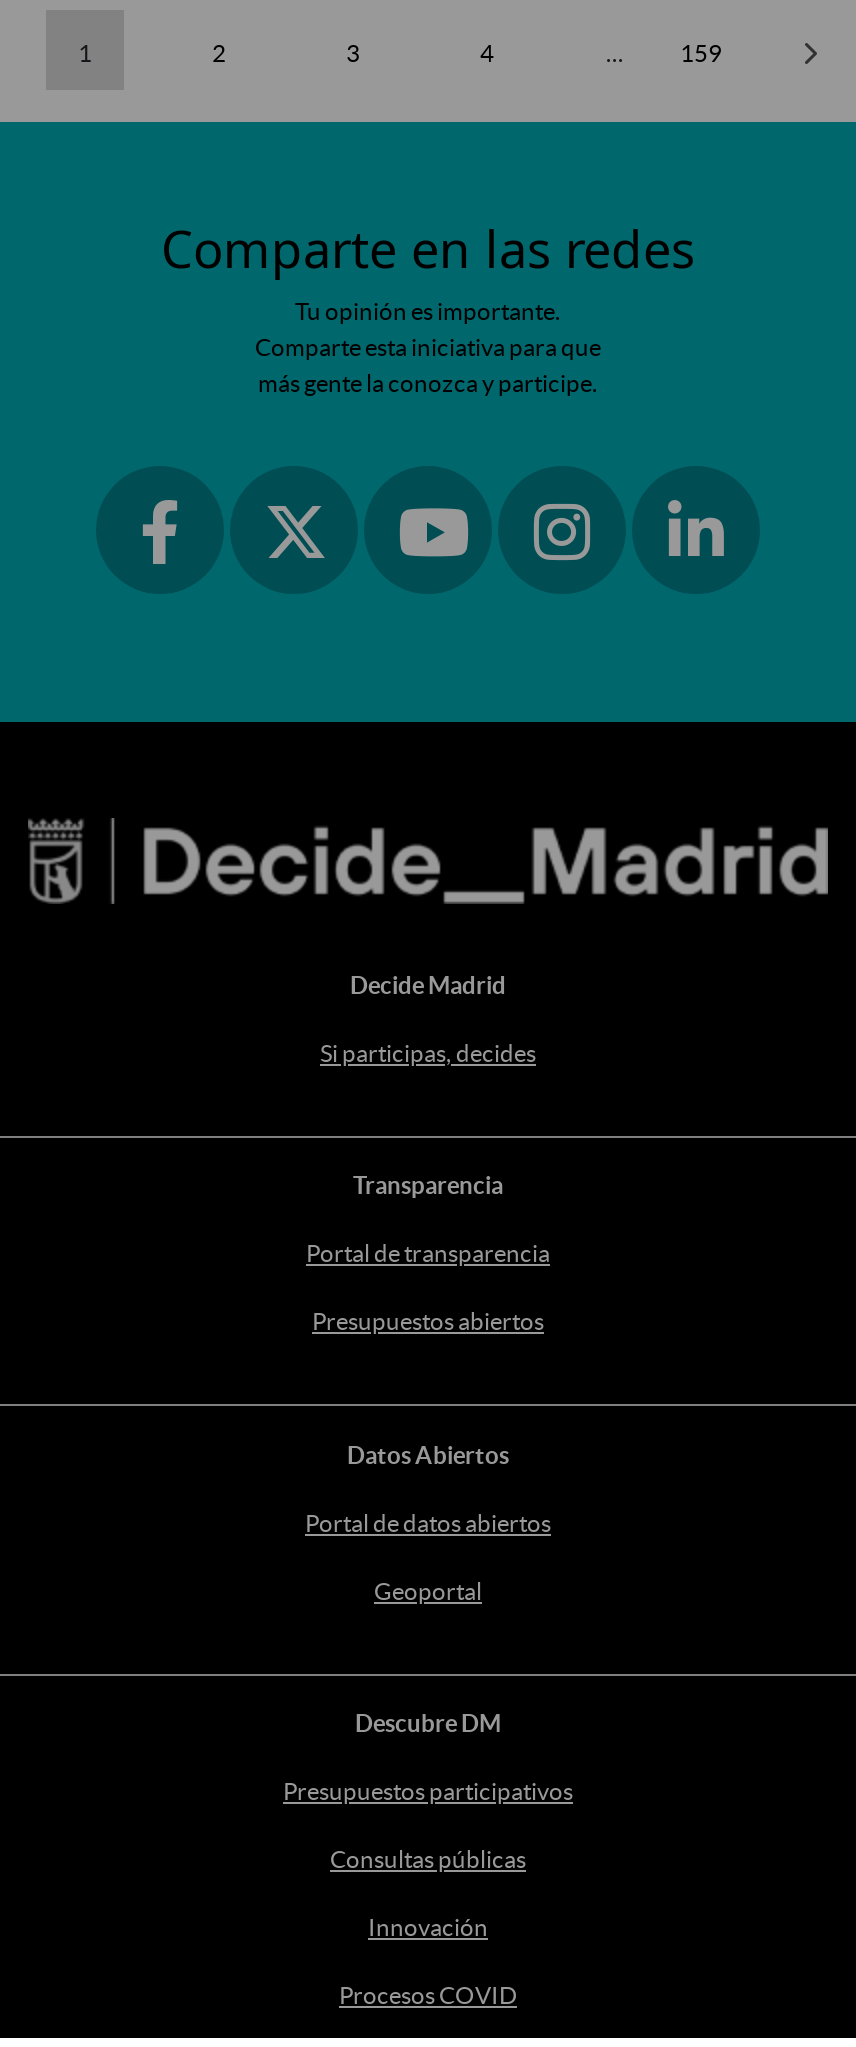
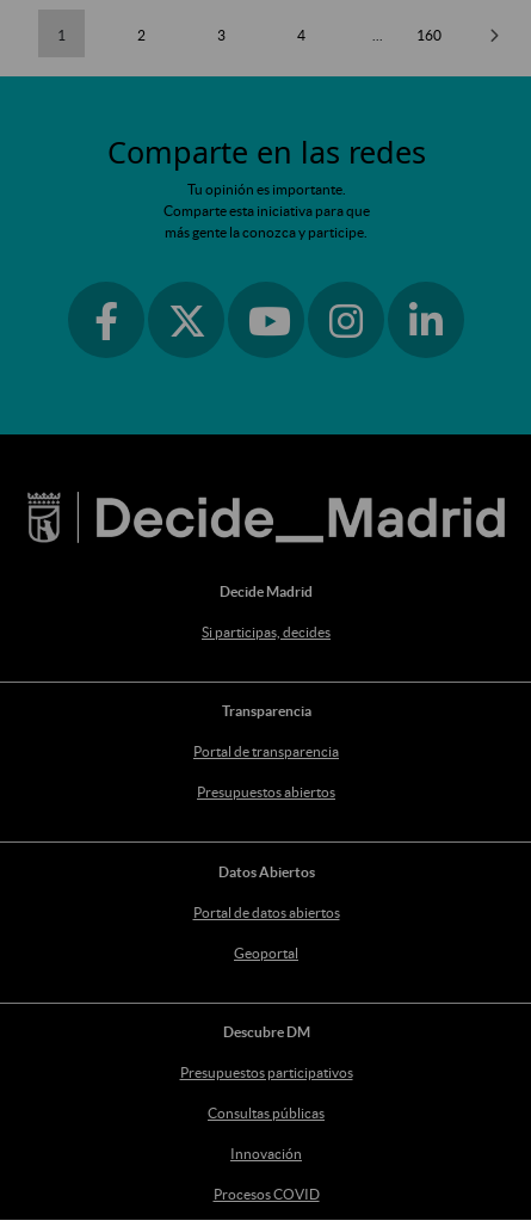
- 159
+ 160
